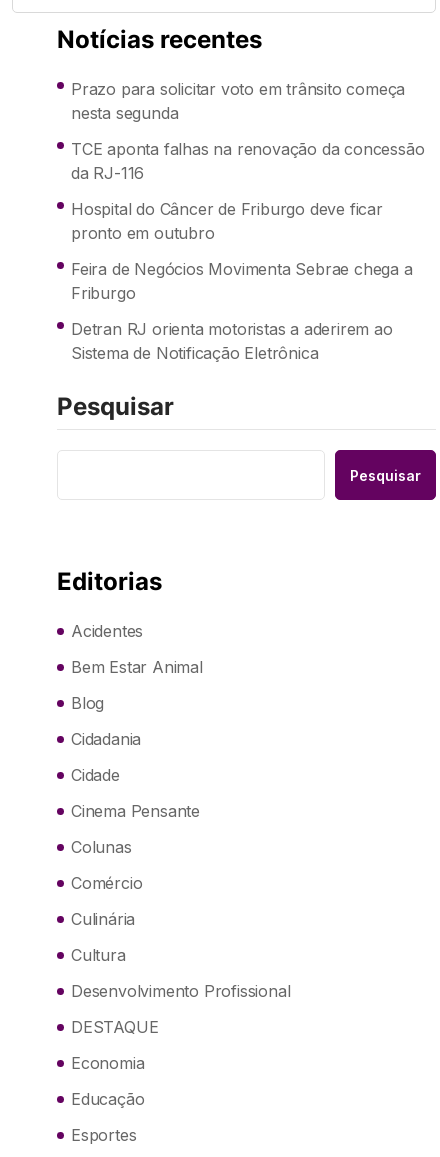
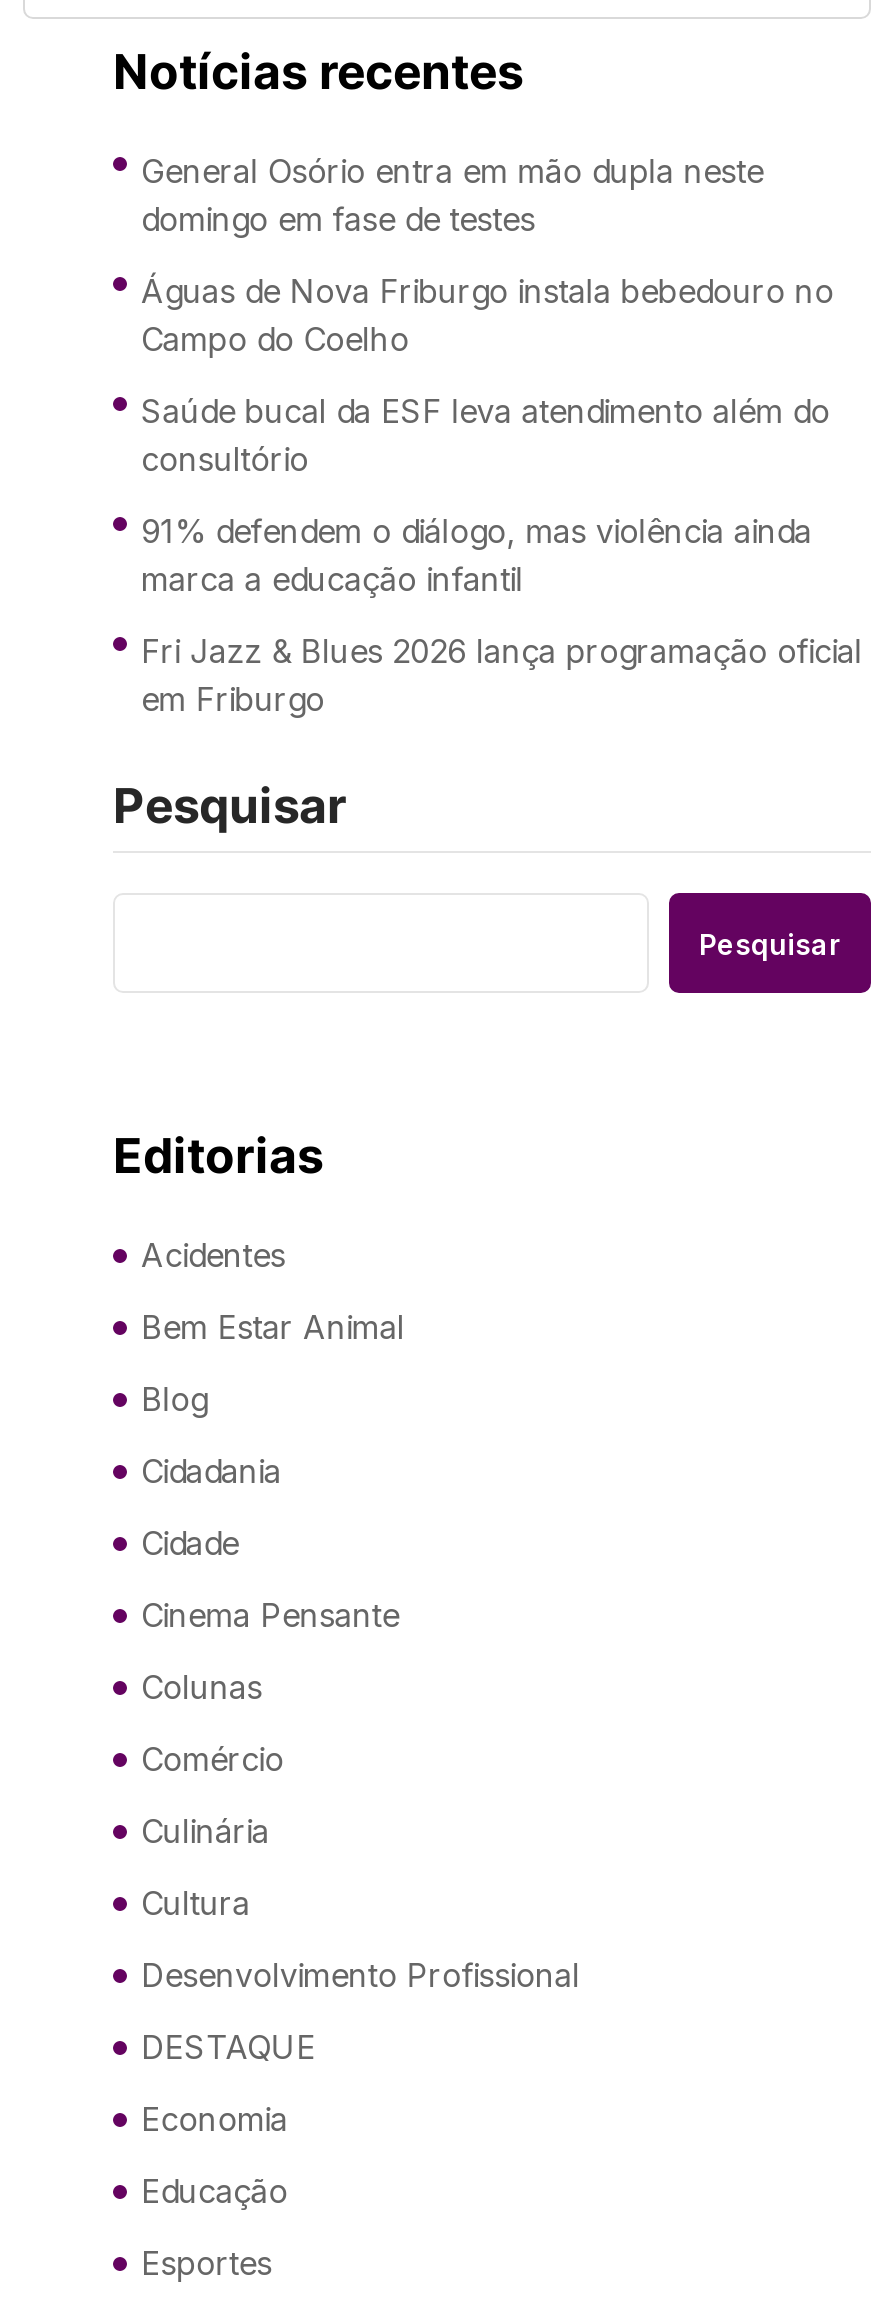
- Prazo para solicitar voto em trânsito começa
- nesta segunda
+ General Osório entra em mão dupla neste
+ domingo em fase de testes

- TCE aponta falhas na renovação da concessão
- da RJ-116
+ Águas de Nova Friburgo instala bebedouro no
+ Campo do Coelho

- Hospital do Câncer de Friburgo deve ficar
- pronto em outubro
+ Saúde bucal da ESF leva atendimento além do
+ consultório

- Feira de Negócios Movimenta Sebrae chega a
- Friburgo
+ 91% defendem o diálogo, mas violência ainda
+ marca a educação infantil

- Detran RJ orienta motoristas a aderirem ao
- Sistema de Notificação Eletrônica
+ Fri Jazz & Blues 2026 lança programação oficial
+ em Friburgo
